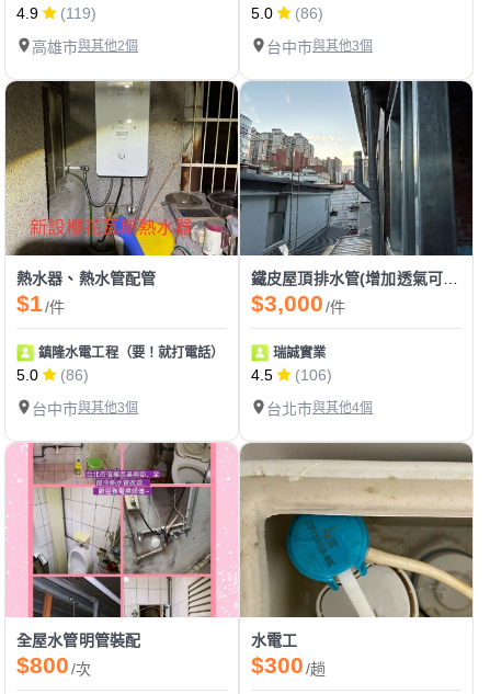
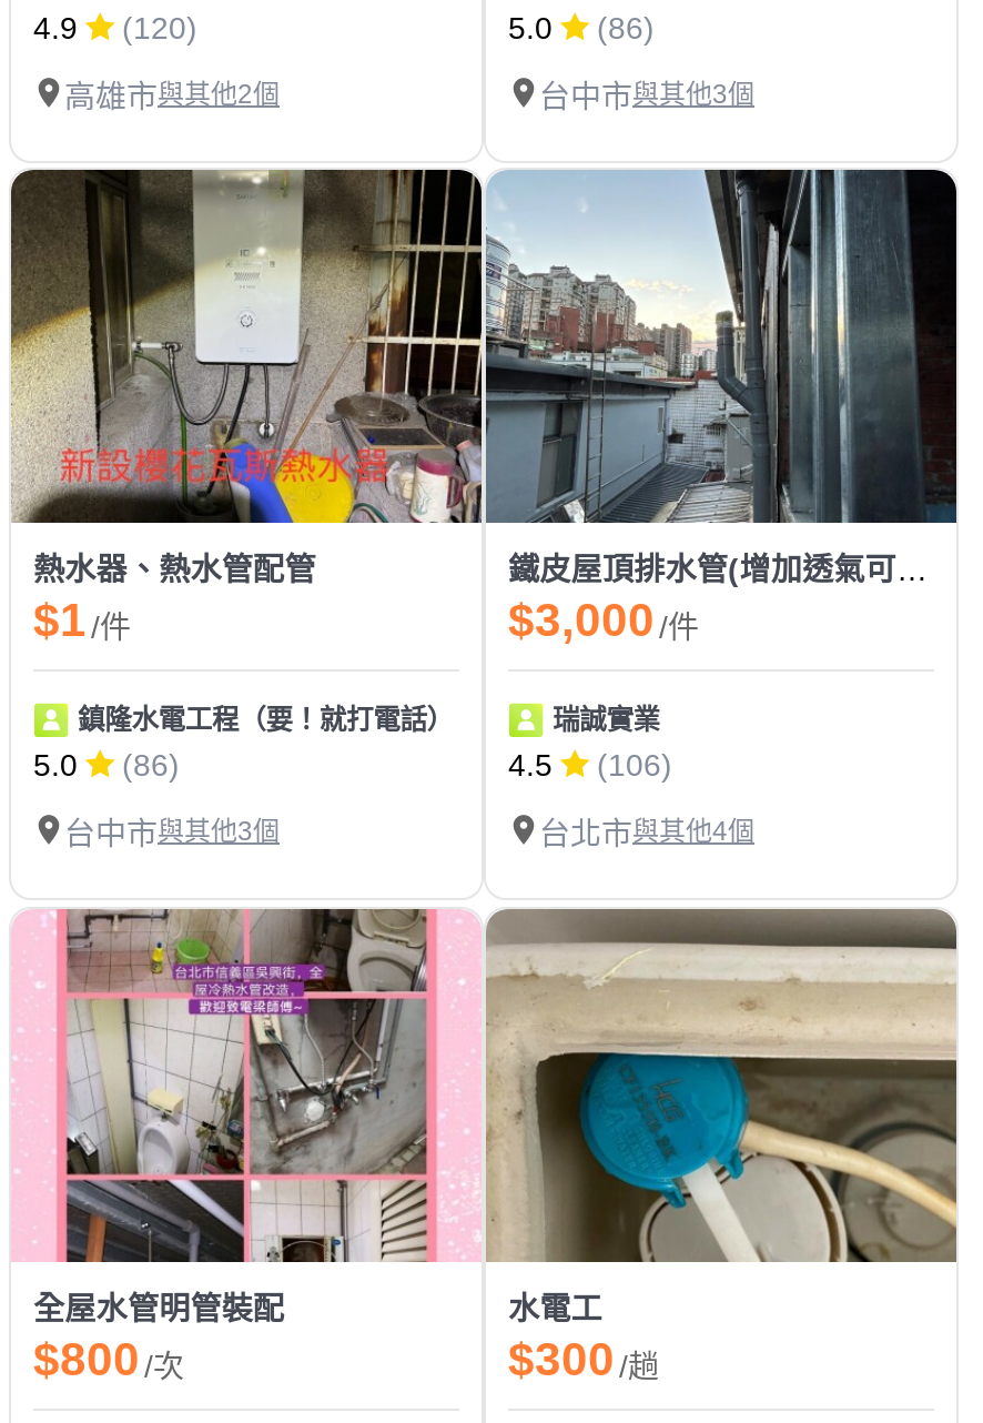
- 4.9 (119)
+ 4.9 (120)
